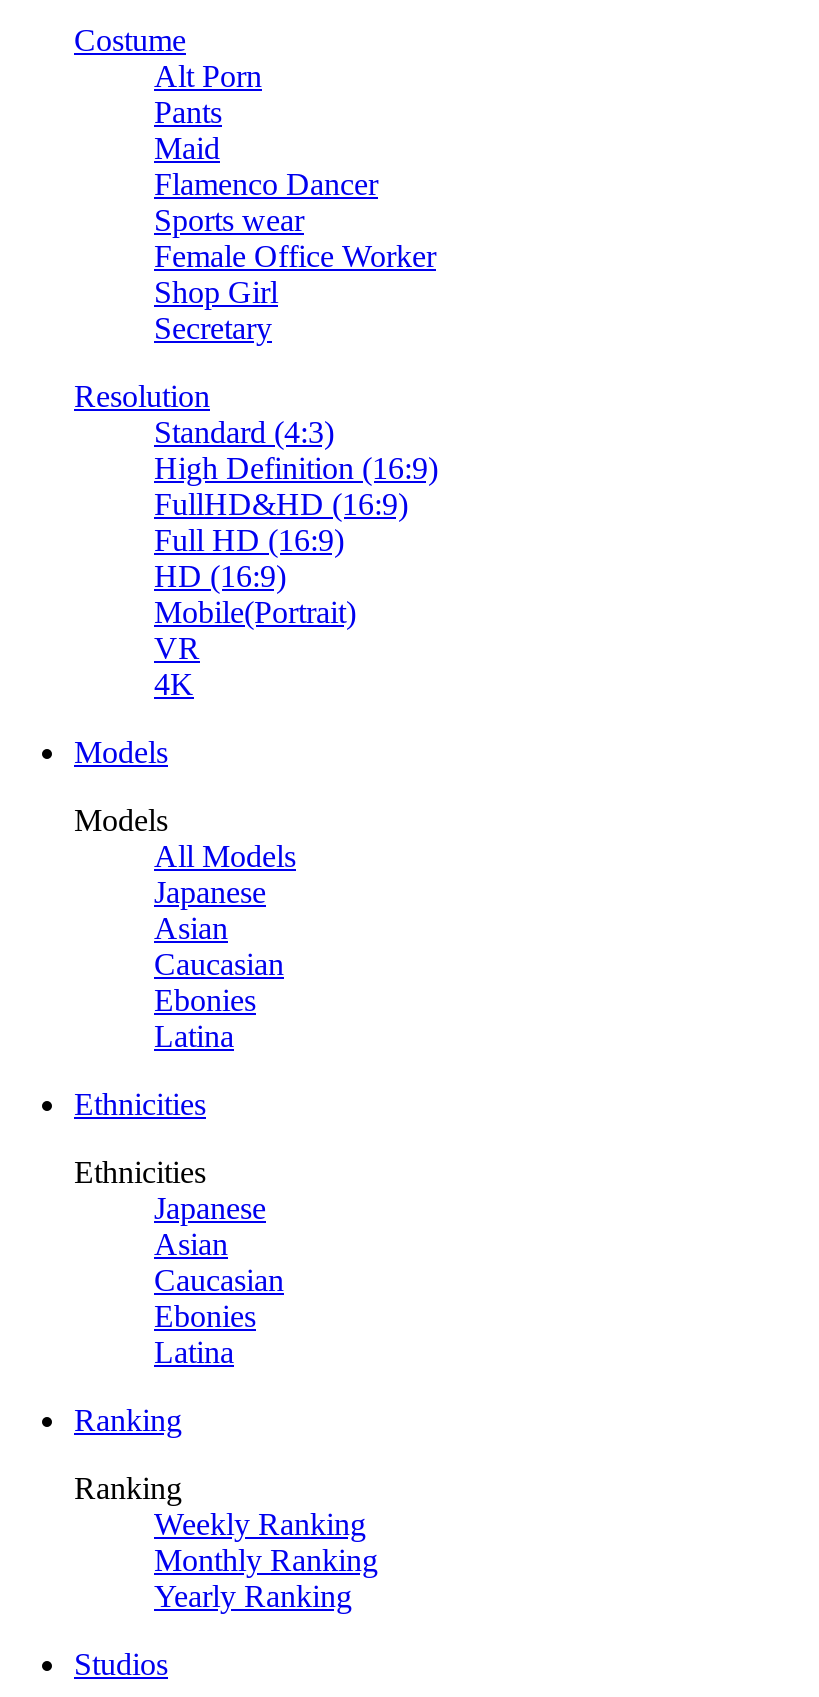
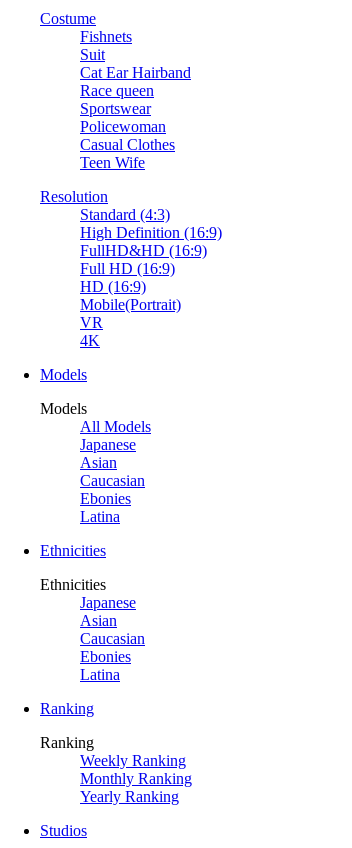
- Alt Porn
- Pants
- Maid
- Flamenco Dancer
- Sports wear
- Female Office Worker
- Shop Girl
- Secretary
+ Fishnets
+ Suit
+ Cat Ear Hairband
+ Race queen
+ Sportswear
+ Policewoman
+ Casual Clothes
+ Teen Wife
